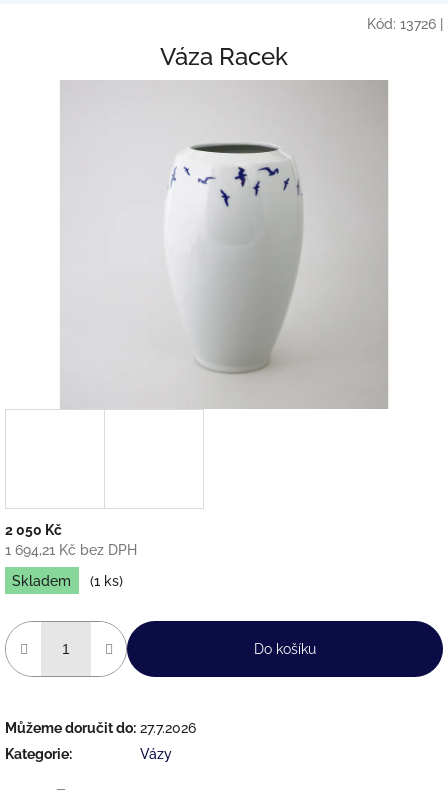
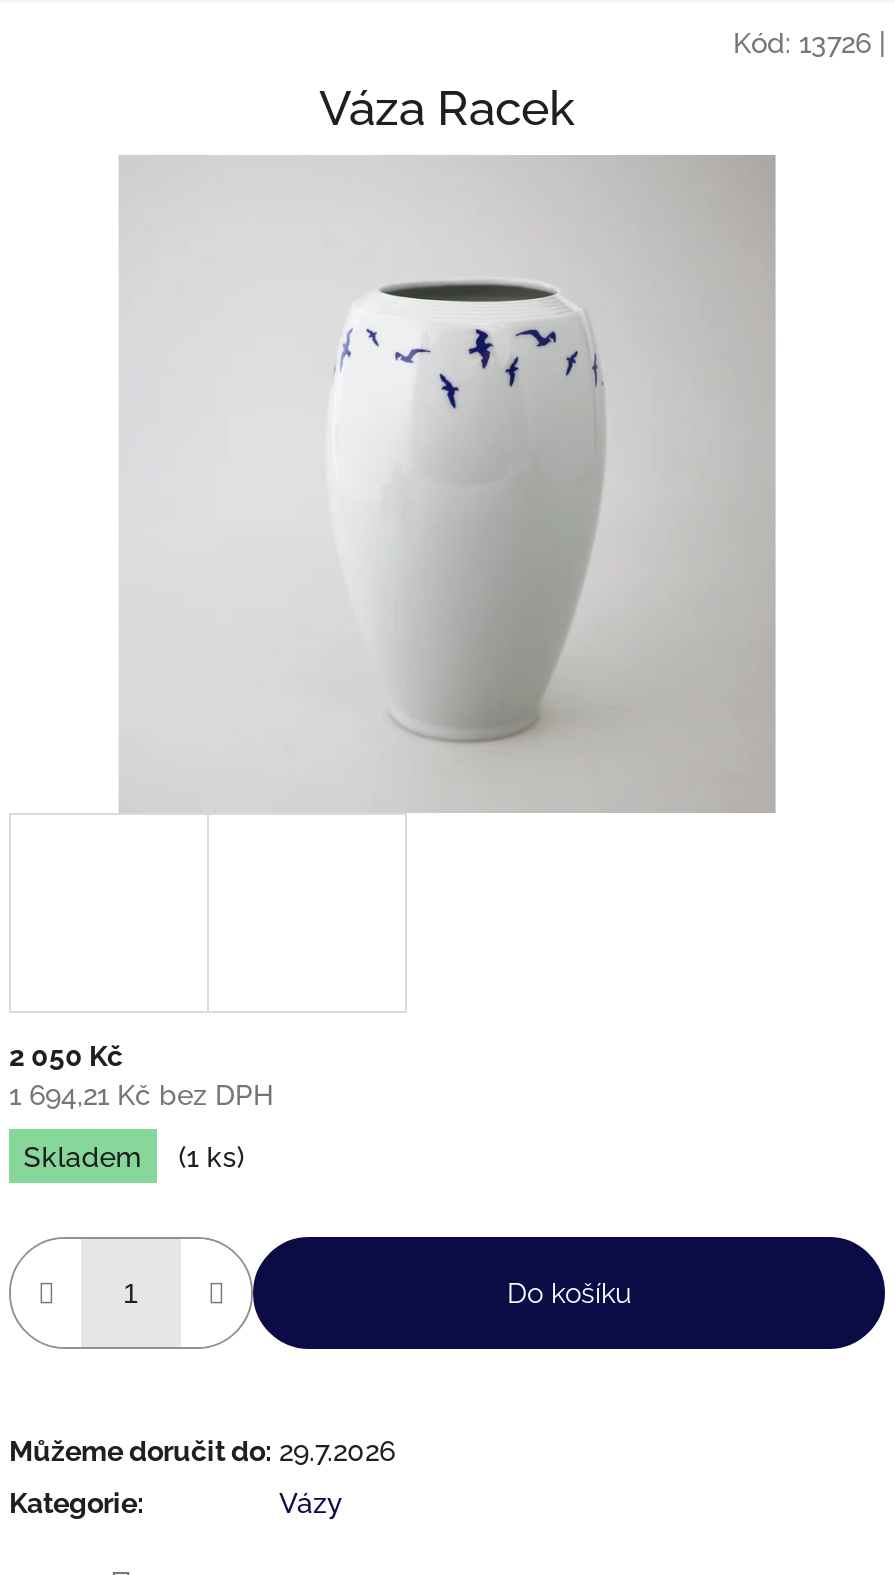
- Můžeme doručit do: 27.7.2026
+ Můžeme doručit do: 29.7.2026
